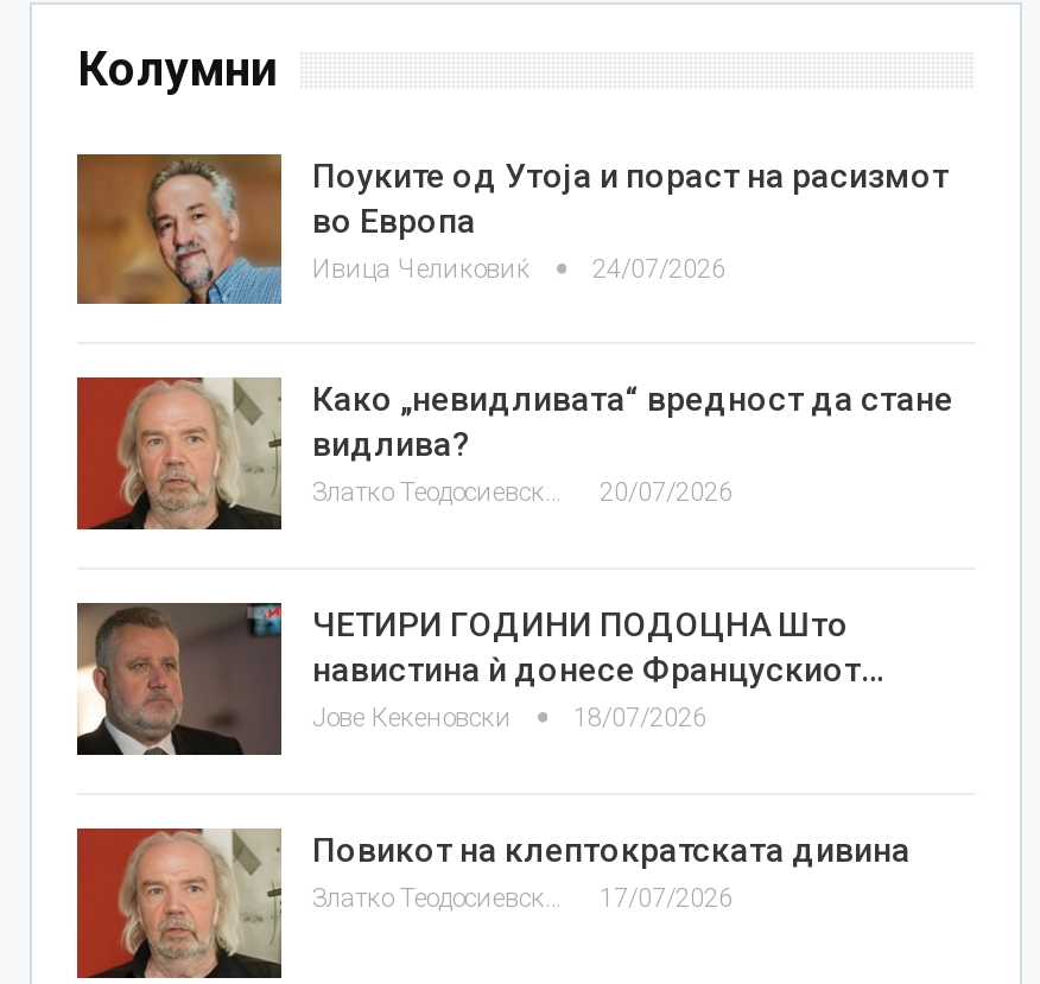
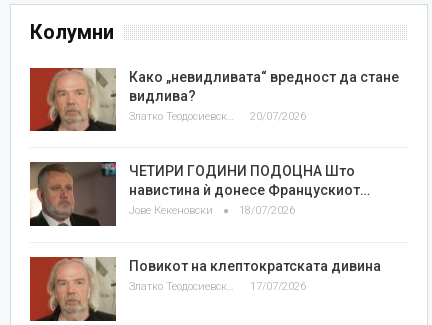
- [image]
- Поуките од Утоја и пораст на расизмот
- во Европа
- Ивица Челиковиќ
- 24/07/2026
